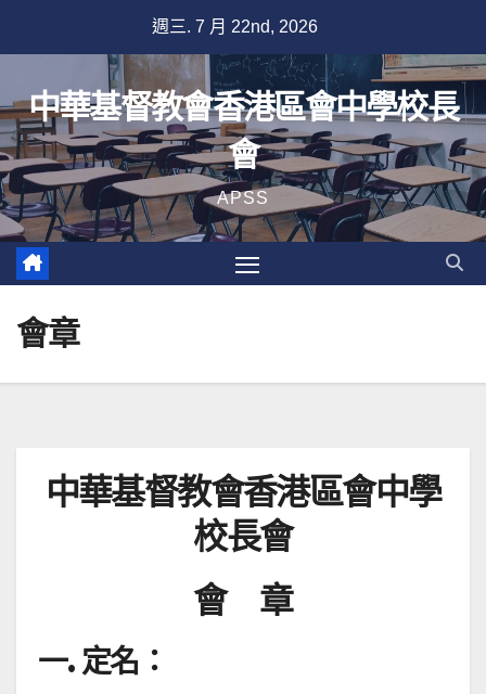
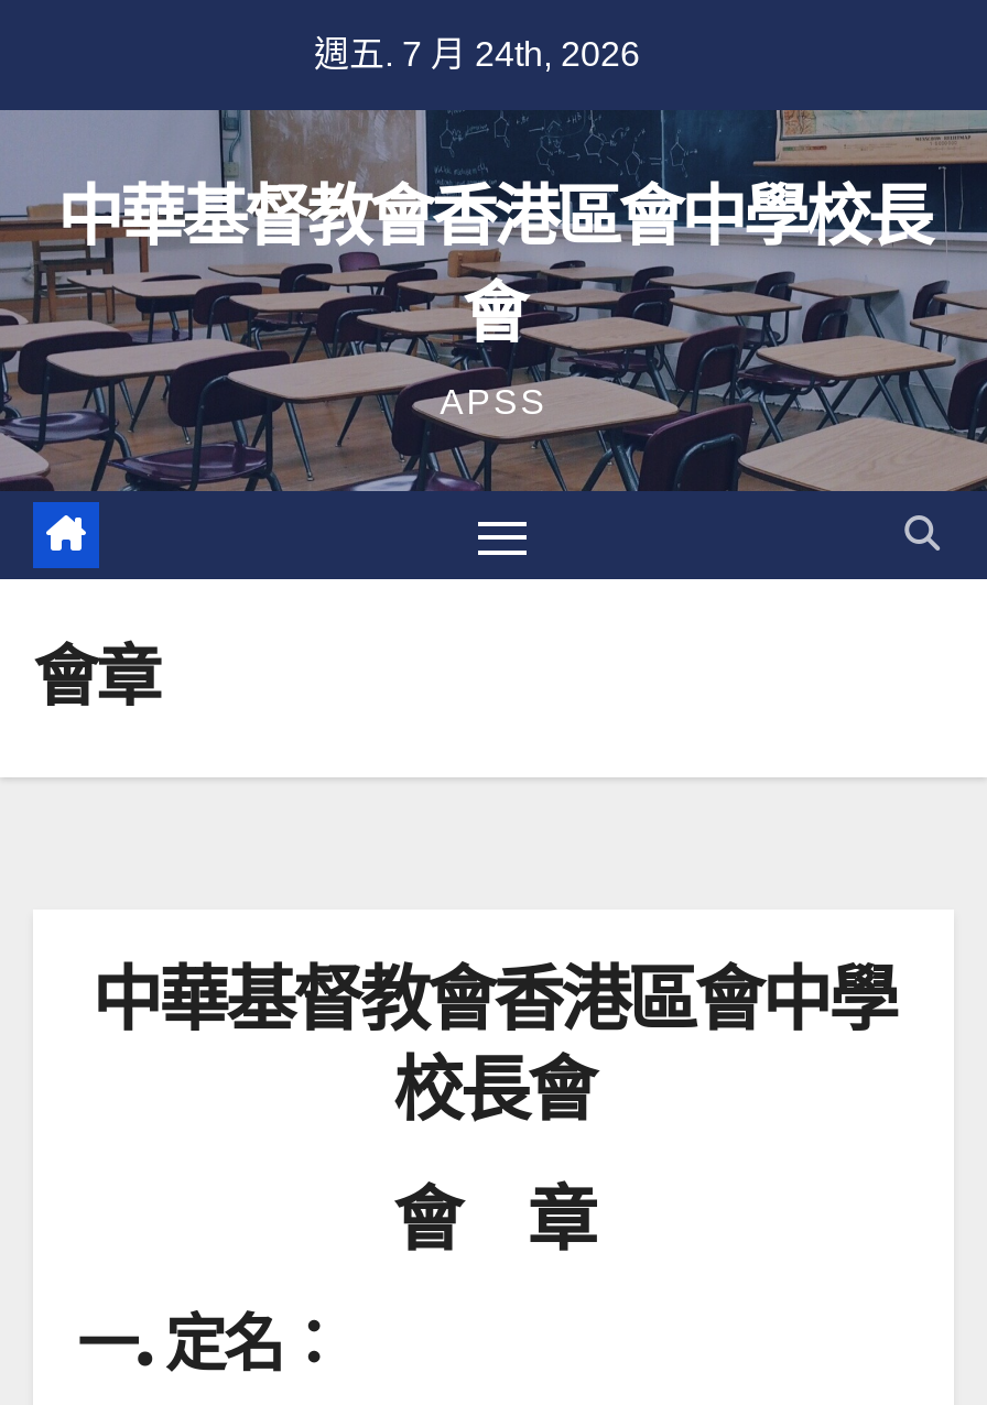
- 週三. 7 月 22nd, 2026
+ 週五. 7 月 24th, 2026
